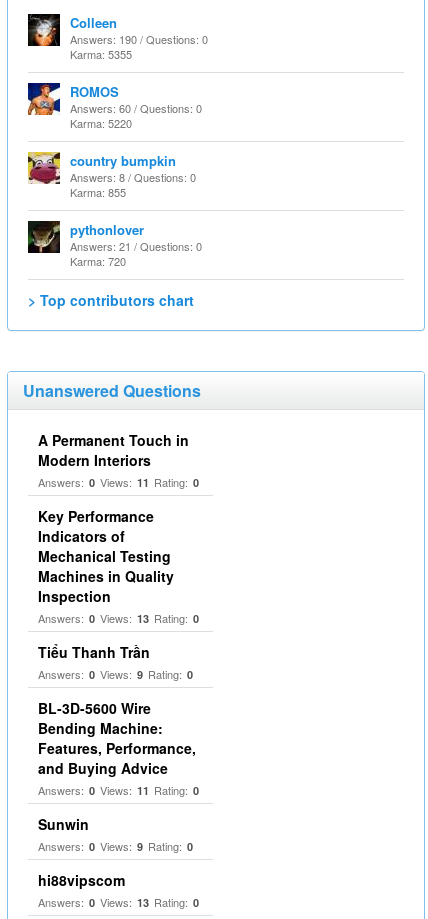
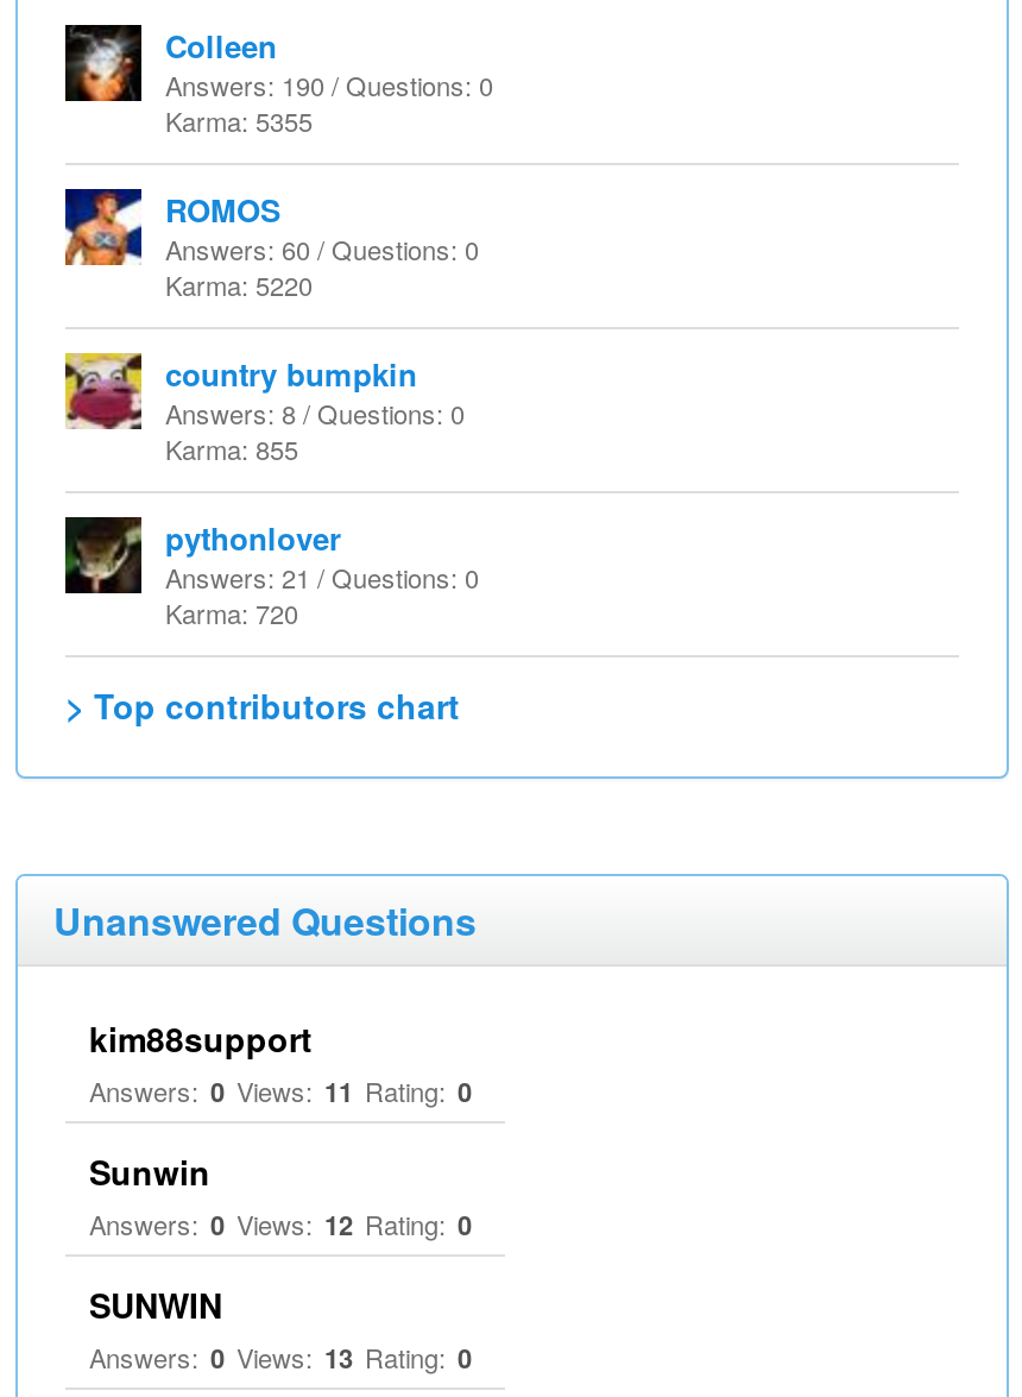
- A Permanent Touch in
- Modern Interiors
- Answers: 0 Views: 11 Rating: 0
- Key Performance
- Indicators of
- Mechanical Testing
- Machines in Quality
- Inspection
- Answers: 0 Views: 13 Rating: 0
- Tiểu Thanh Trần
- Answers: 0 Views: 9 Rating: 0
- BL-3D-5600 Wire
- Bending Machine:
- Features, Performance,
- and Buying Advice
+ kim88support

- Answers: 0 Views: 9 Rating: 0
+ Answers: 0 Views: 12 Rating: 0

- hi88vipscom
+ SUNWIN
